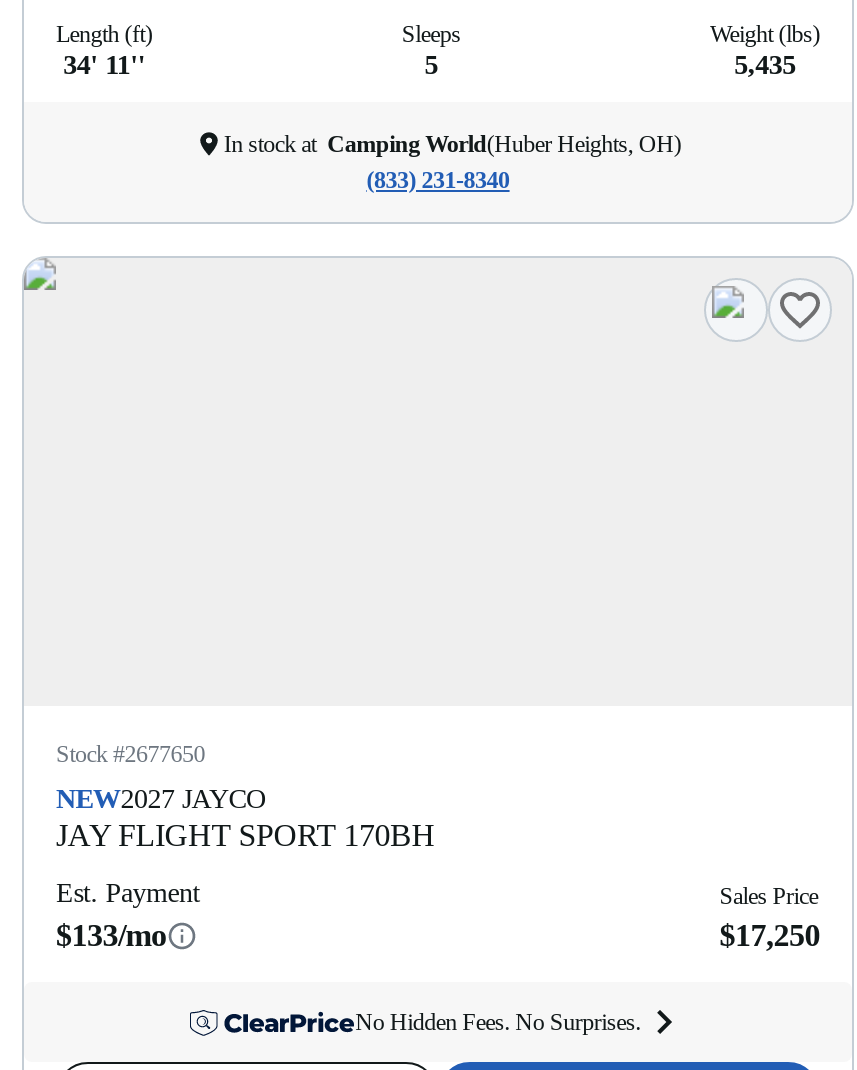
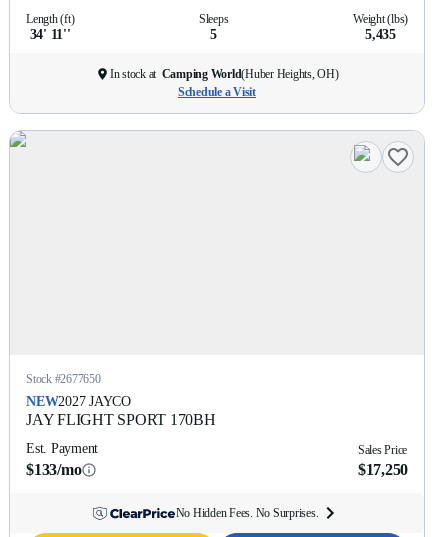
- (833) 231-8340
+ Schedule a Visit
